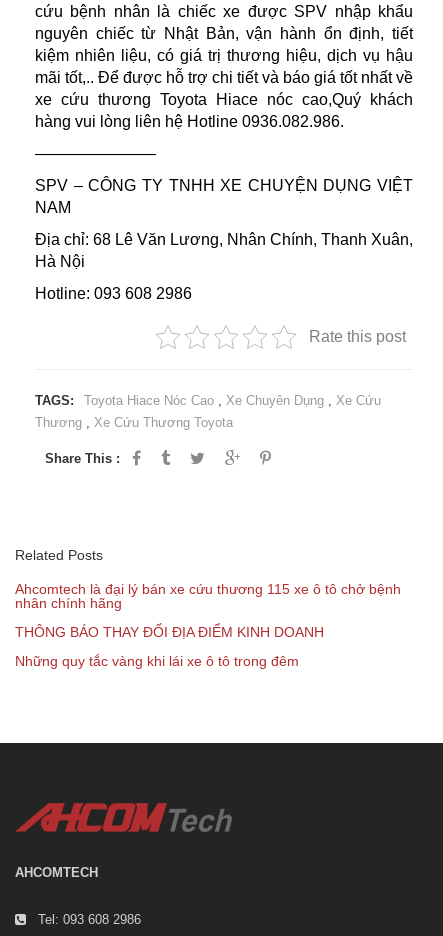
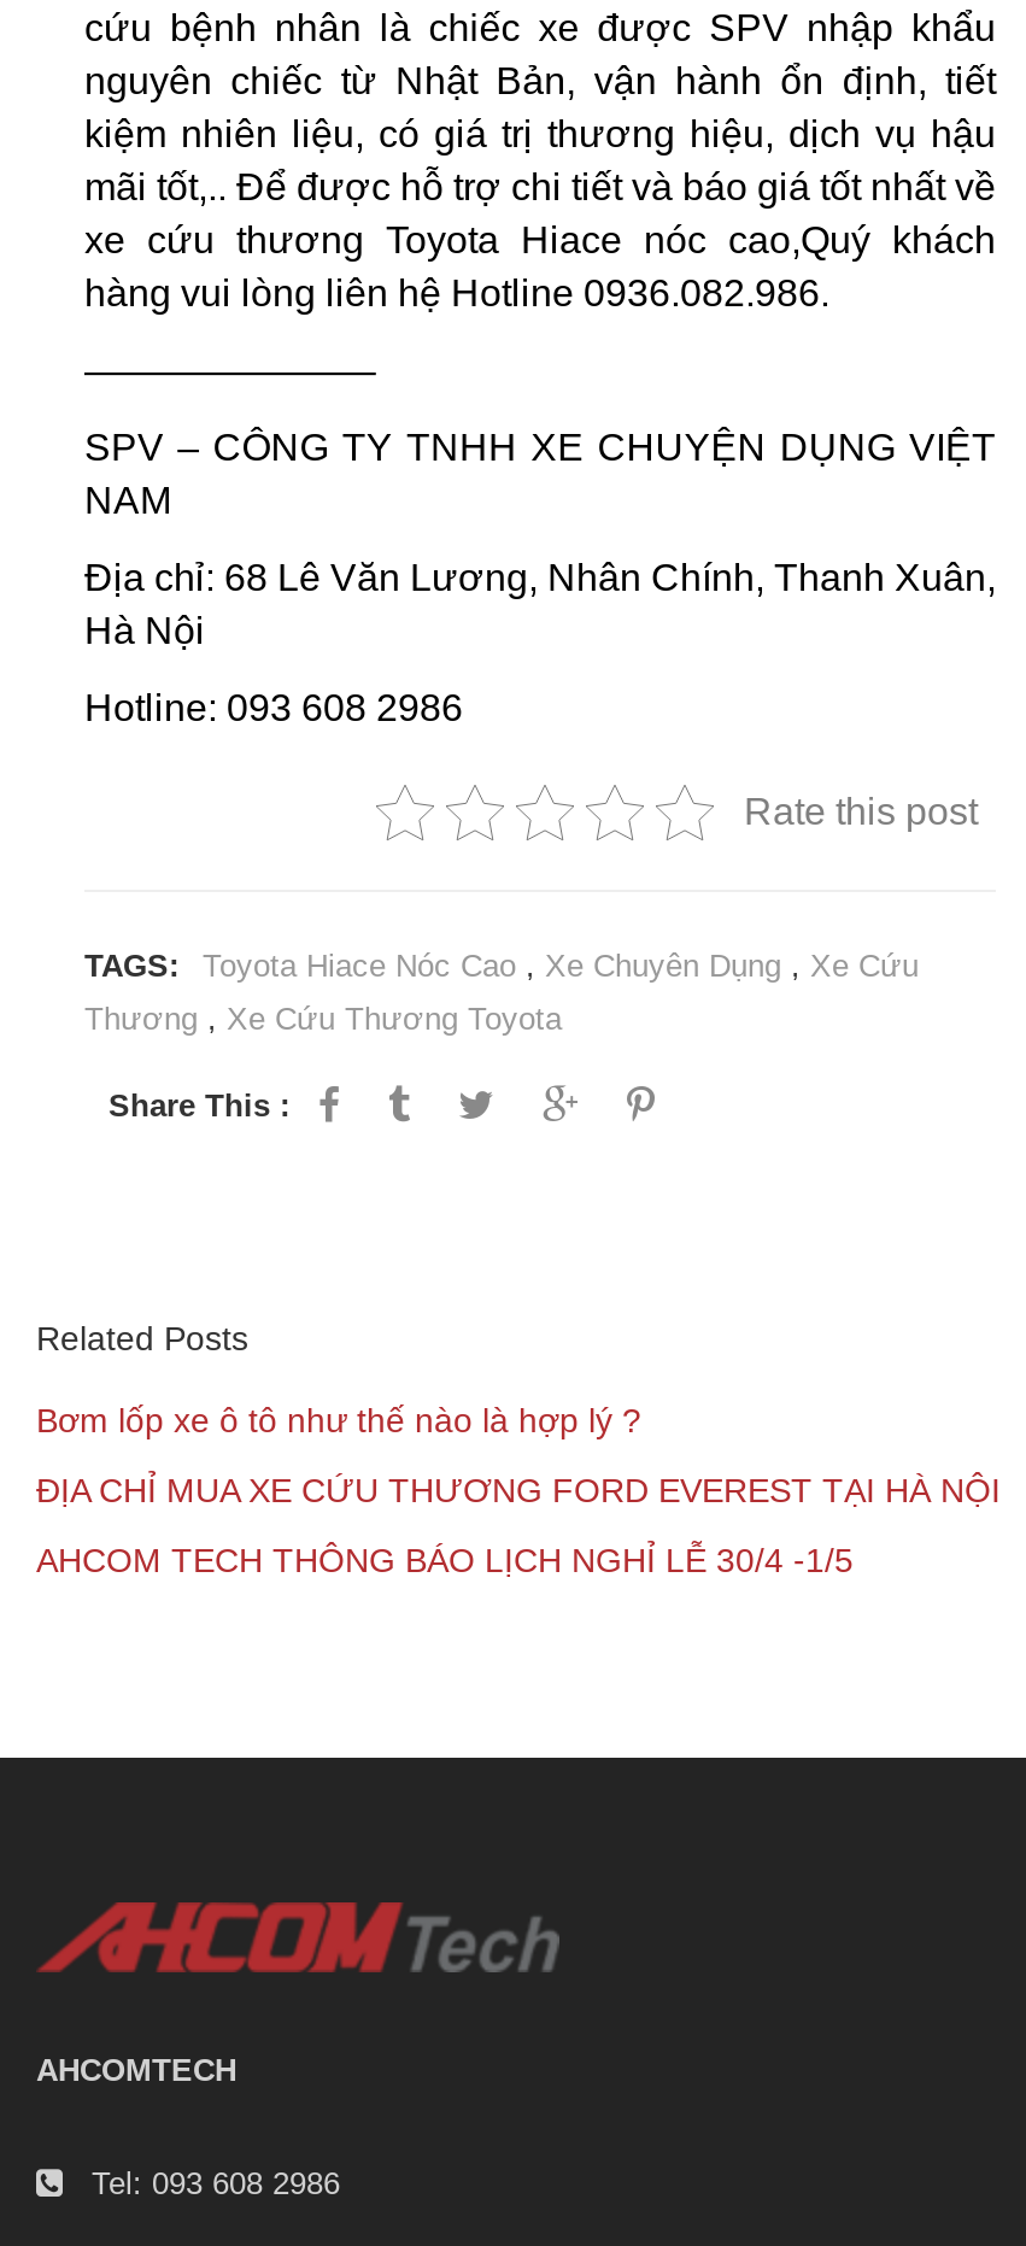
- Ahcomtech là đại lý bán xe cứu thương 115 xe ô tô chở bệnh
- nhân chính hãng
+ Bơm lốp xe ô tô như thế nào là hợp lý ?

- THÔNG BÁO THAY ĐỔI ĐỊA ĐIỂM KINH DOANH
+ ĐỊA CHỈ MUA XE CỨU THƯƠNG FORD EVEREST TẠI HÀ NỘI

- Những quy tắc vàng khi lái xe ô tô trong đêm
+ AHCOM TECH THÔNG BÁO LỊCH NGHỈ LỄ 30/4 -1/5
